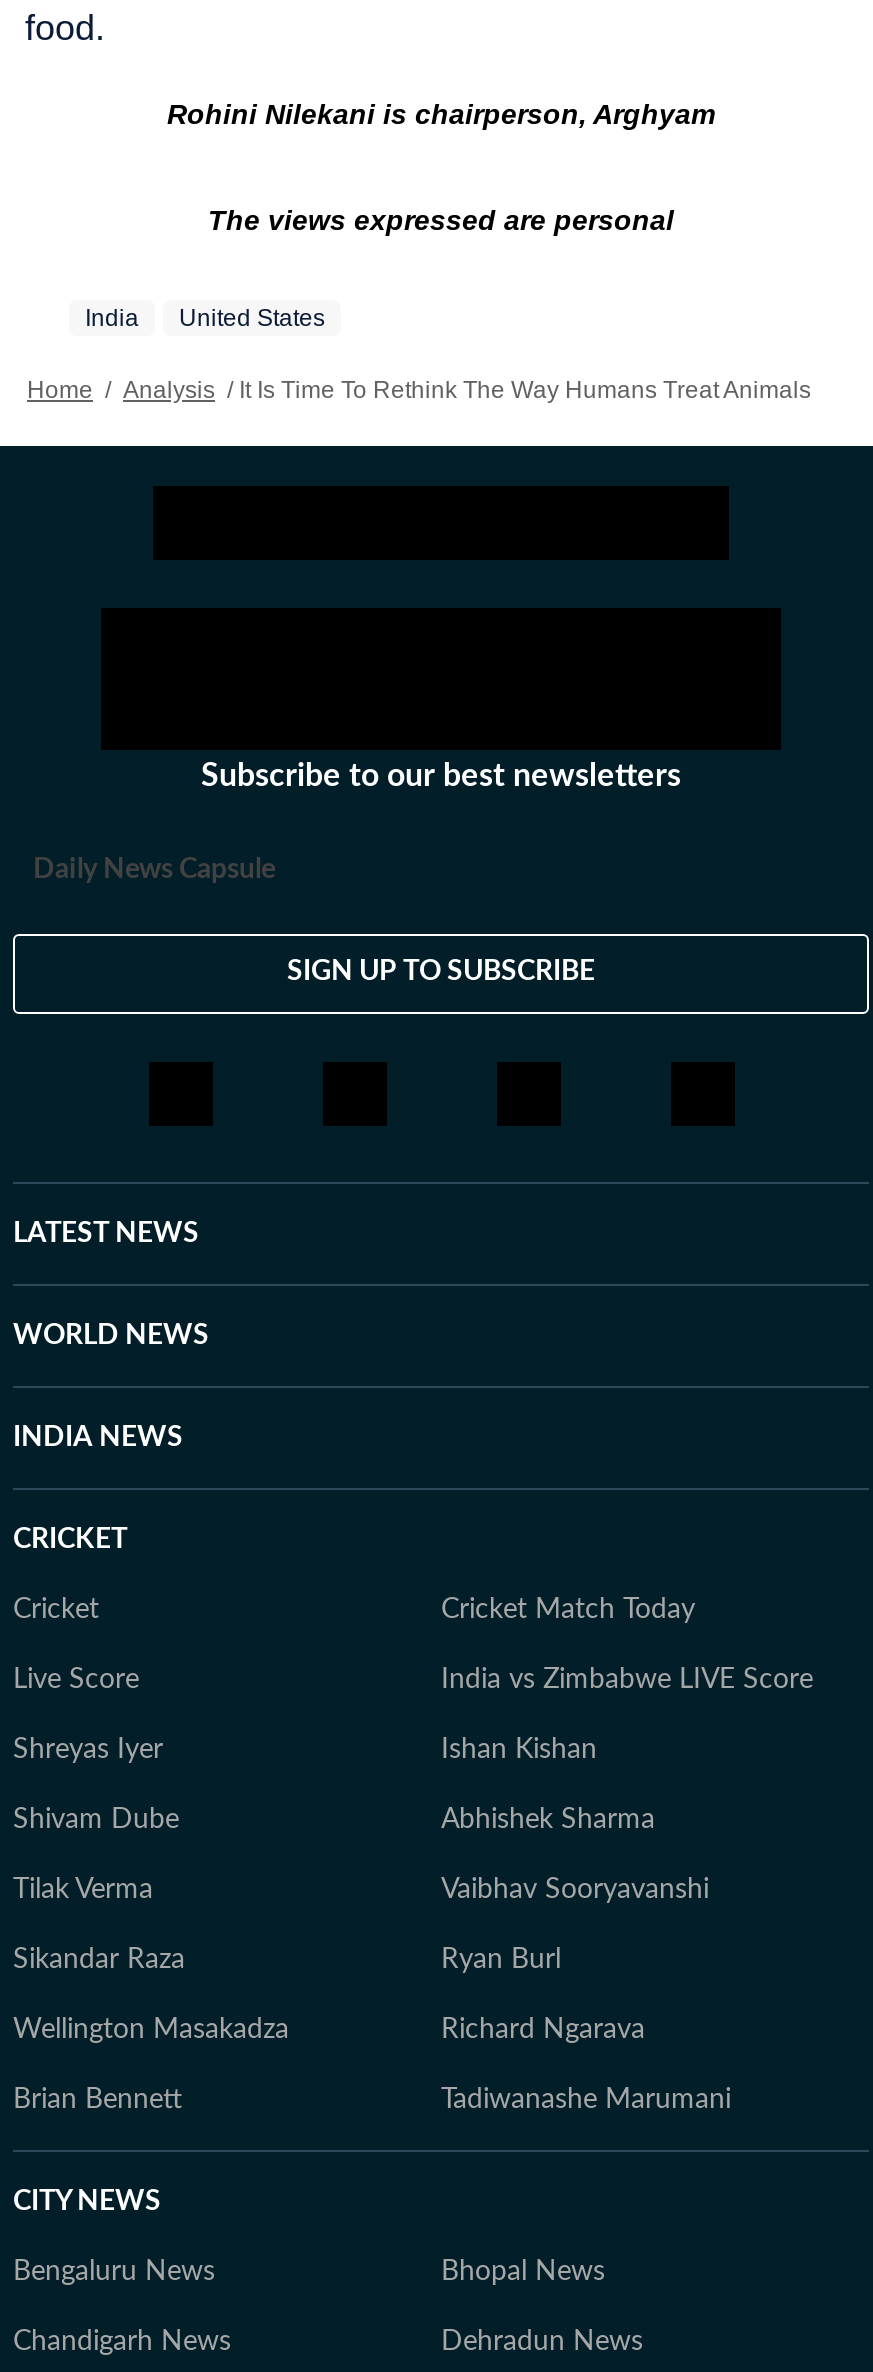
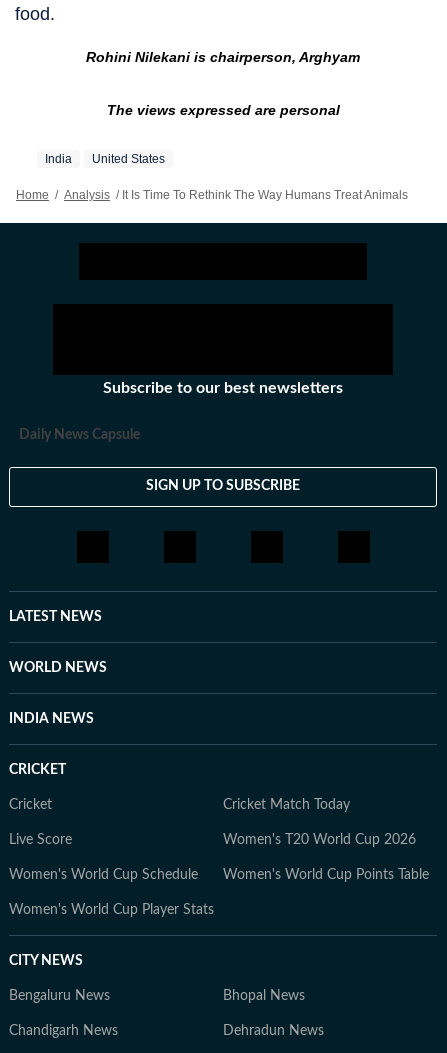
- India vs Zimbabwe LIVE Score
- Shreyas Iyer
- Ishan Kishan
- Shivam Dube
- Abhishek Sharma
- Tilak Verma
- Vaibhav Sooryavanshi
- Sikandar Raza
- Ryan Burl
- Wellington Masakadza
- Richard Ngarava
- Brian Bennett
- Tadiwanashe Marumani
+ Women's T20 World Cup 2026
+ Women's World Cup Schedule
+ Women's World Cup Points Table
+ Women's World Cup Player Stats
